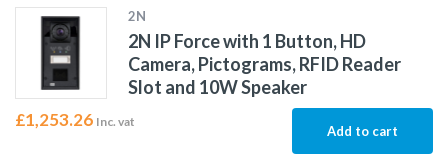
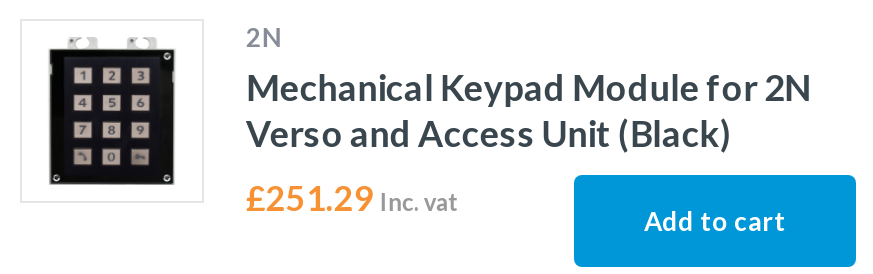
- [image]
- 2N IP Force with 1 Button, HD
- Camera, Pictograms, RFID Reader
- Slot and 10W Speaker
+ [image]
+ Mechanical Keypad Module for 2N
+ Verso and Access Unit (Black)

- £1,253.26 Inc. vat
+ £251.29 Inc. vat
